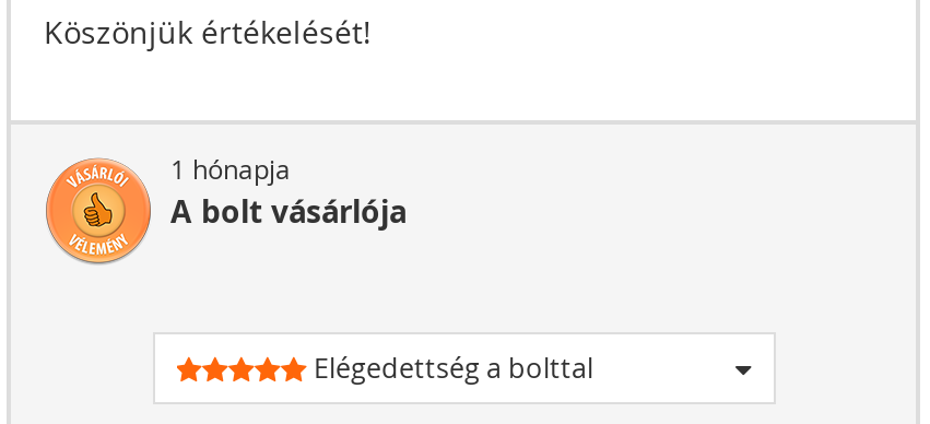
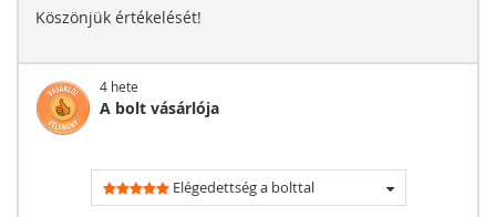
- 1 hónapja
+ 4 hete
